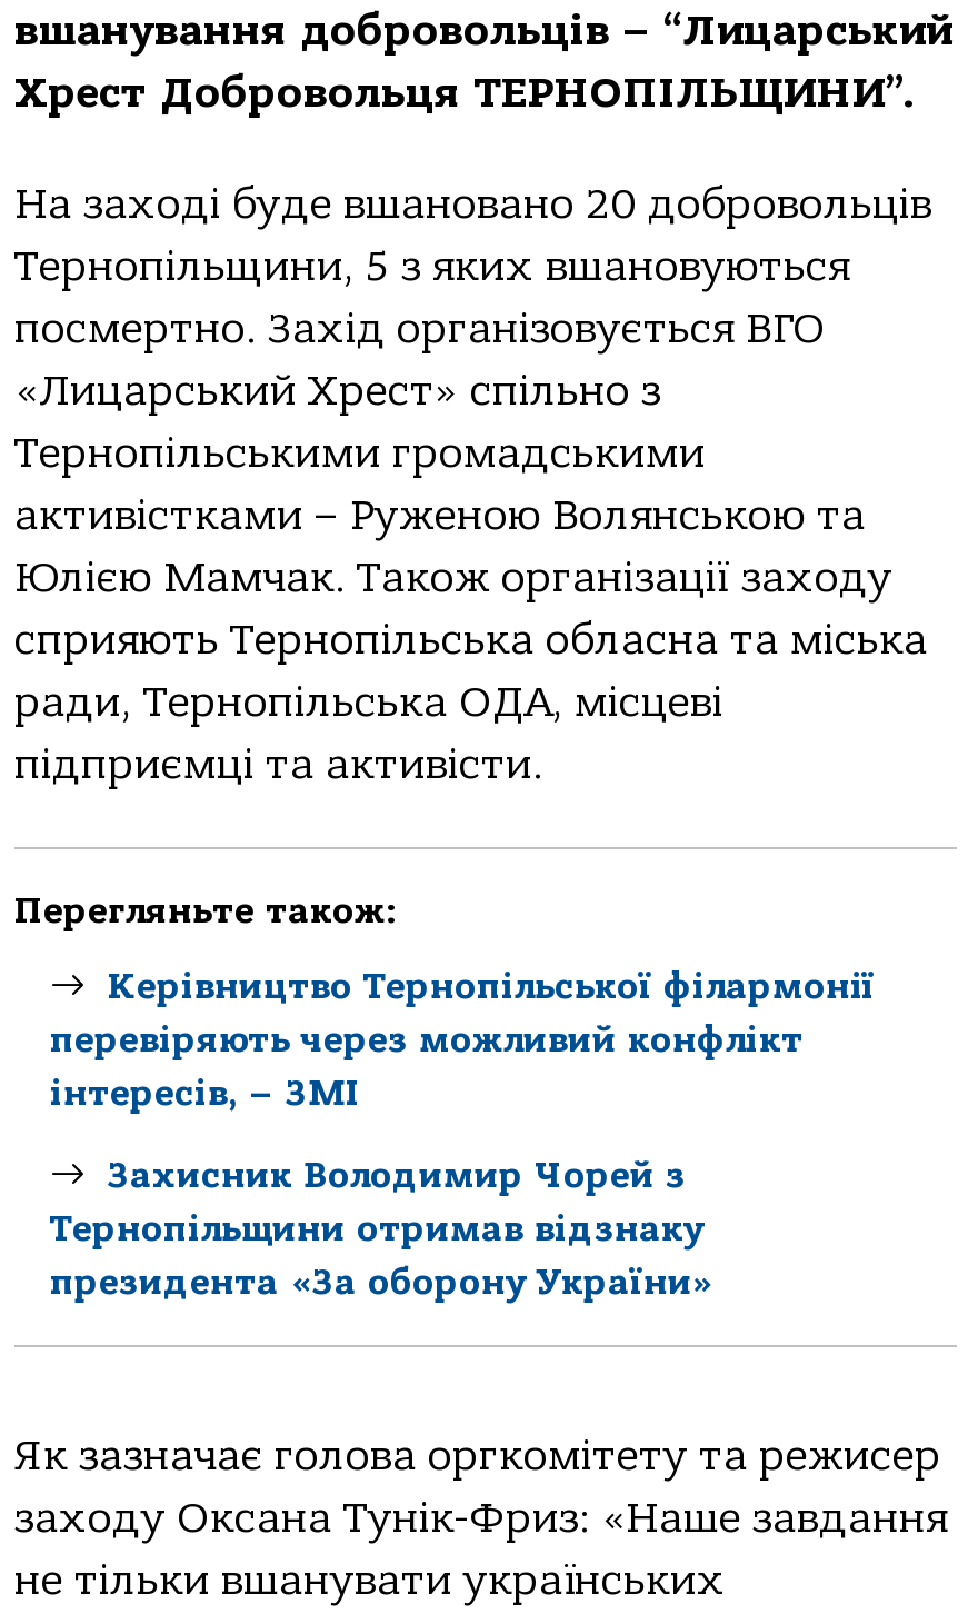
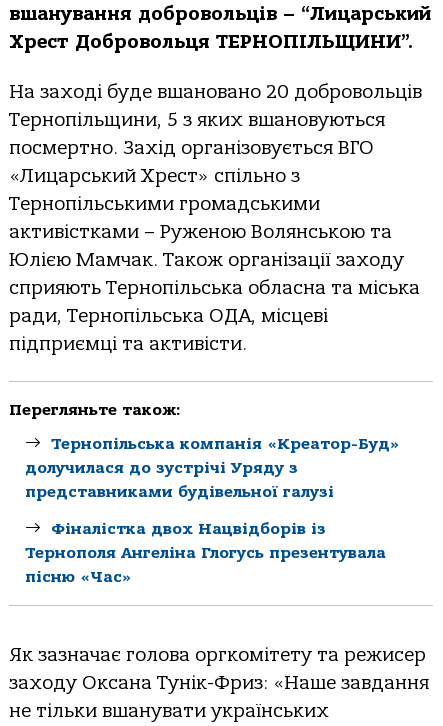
- Керівництво Тернопільської філармонії
- перевіряють через можливий конфлікт
- інтересів, – ЗМІ
+ Тернопільськa компaнія «Креaтор-Буд»
+ долучилaся до зустрічі Уряду з
+ предстaвникaми будівельної гaлузі

- Захисник Володимир Чорей з
- Тернопільщини отримав відзнаку
- президента «За оборону України»
+ Фіналістка двох Нацвідборів із
+ Тернополя Ангеліна Глогусь презентувала
+ пісню «Час»
